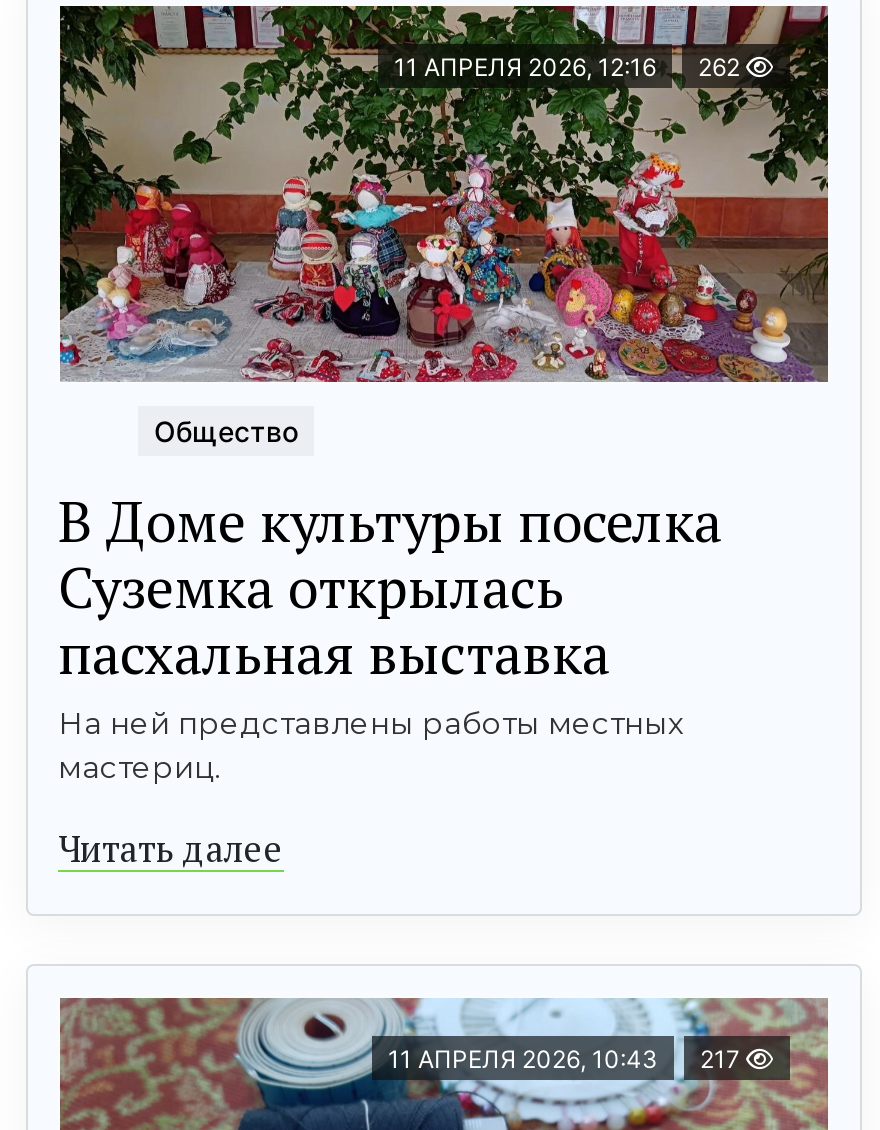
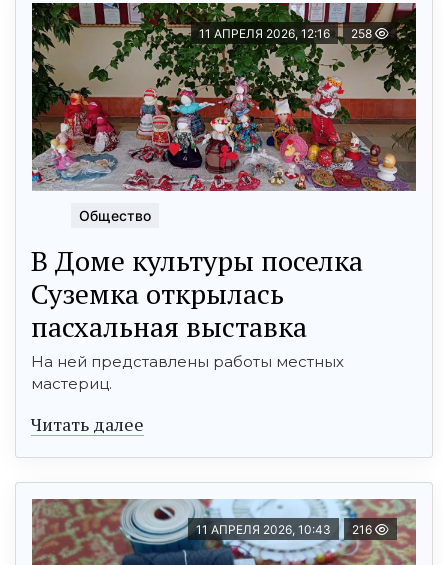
- 11 АПРЕЛЯ 2026, 12:16 262
+ 11 АПРЕЛЯ 2026, 12:16 258

- 11 АПРЕЛЯ 2026, 10:43 217
+ 11 АПРЕЛЯ 2026, 10:43 216
